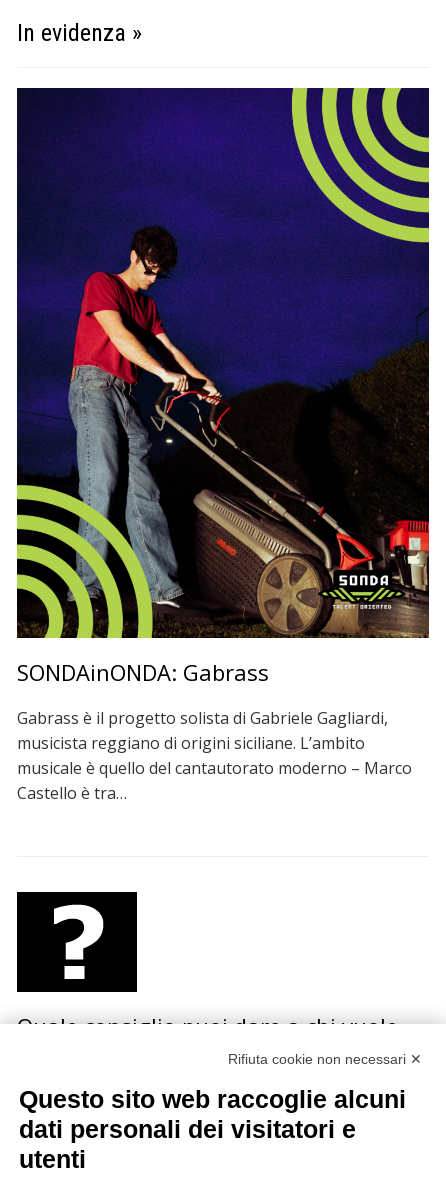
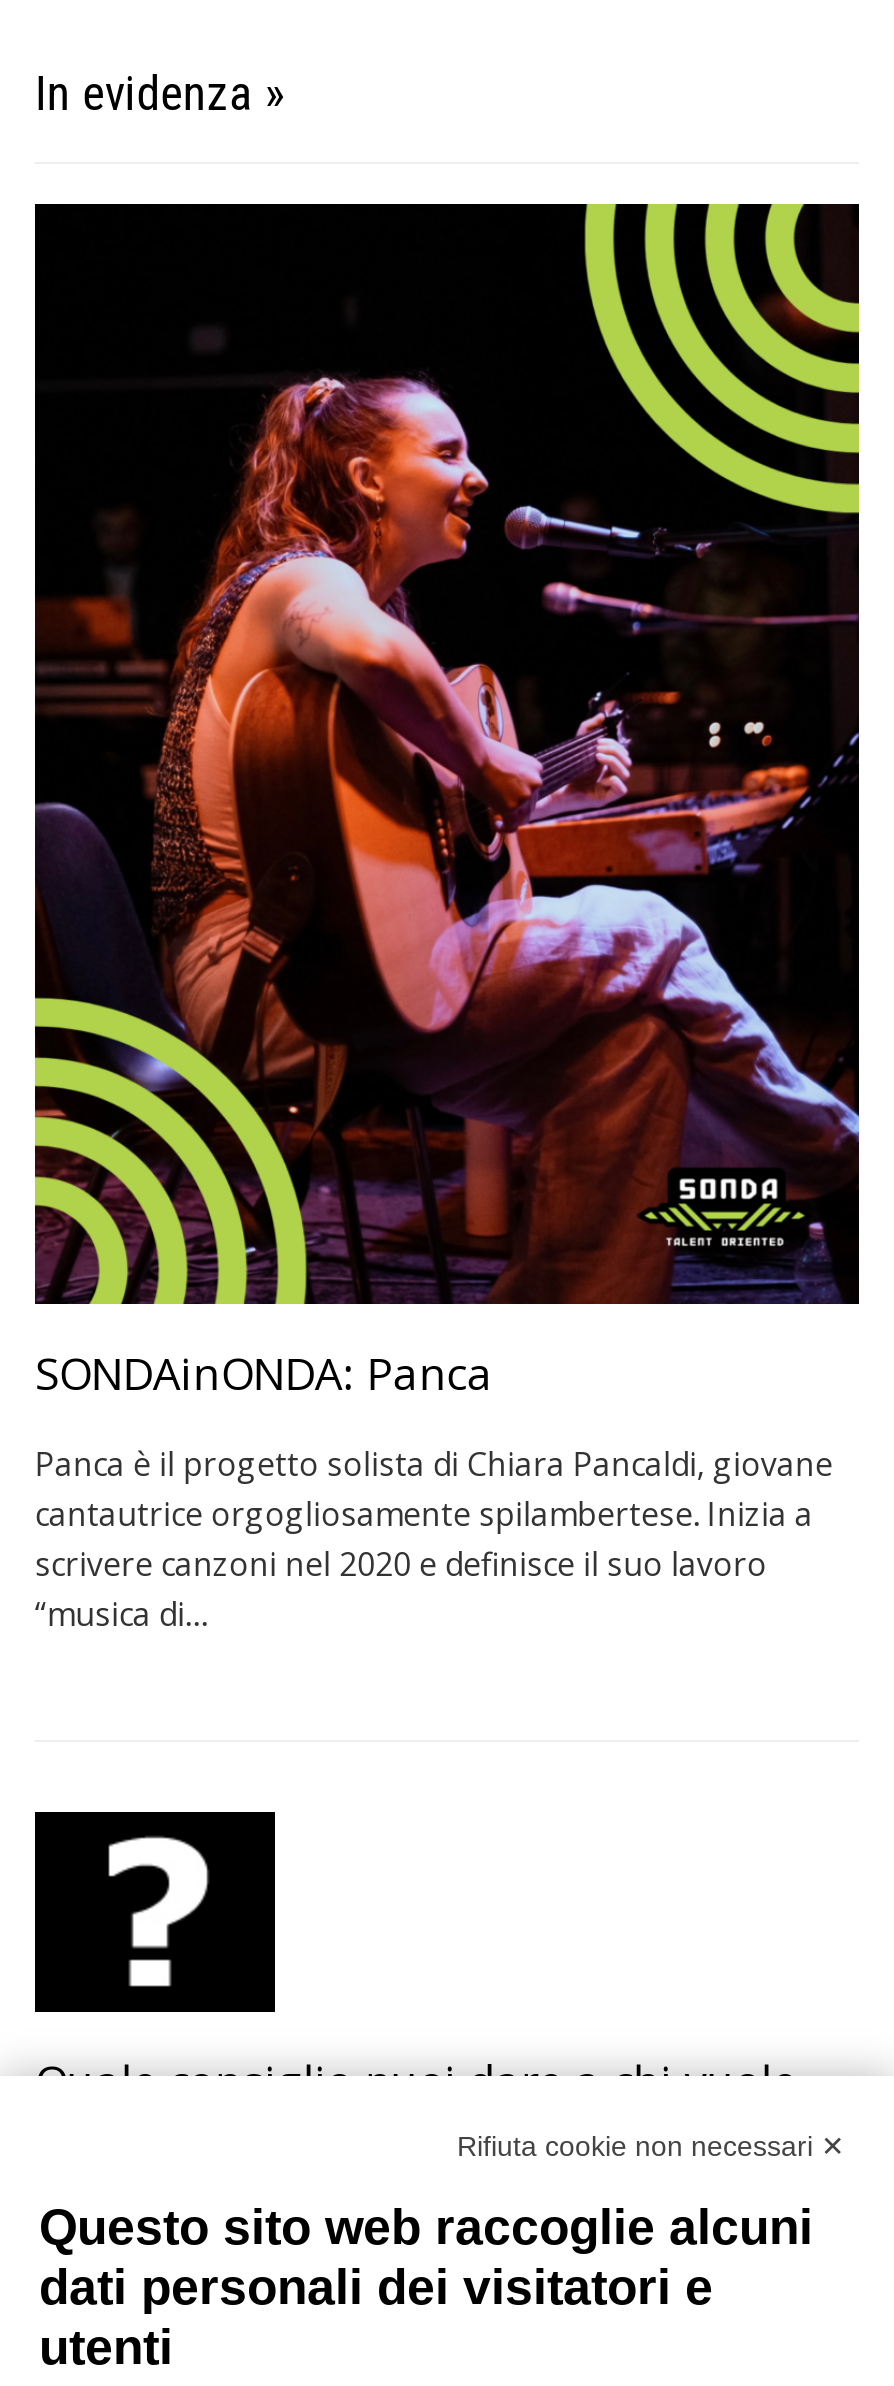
- [image]
- SONDAinONDA: Gabrass
+ [image]
+ SONDAinONDA: Panca

- Gabrass è il progetto solista di Gabriele Gagliardi,
- musicista reggiano di origini siciliane. L’ambito
- musicale è quello del cantautorato moderno – Marco
- Castello è tra…
+ Panca è il progetto solista di Chiara Pancaldi, giovane
+ cantautrice orgogliosamente spilambertese. Inizia a
+ scrivere canzoni nel 2020 e definisce il suo lavoro
+ “musica di…
